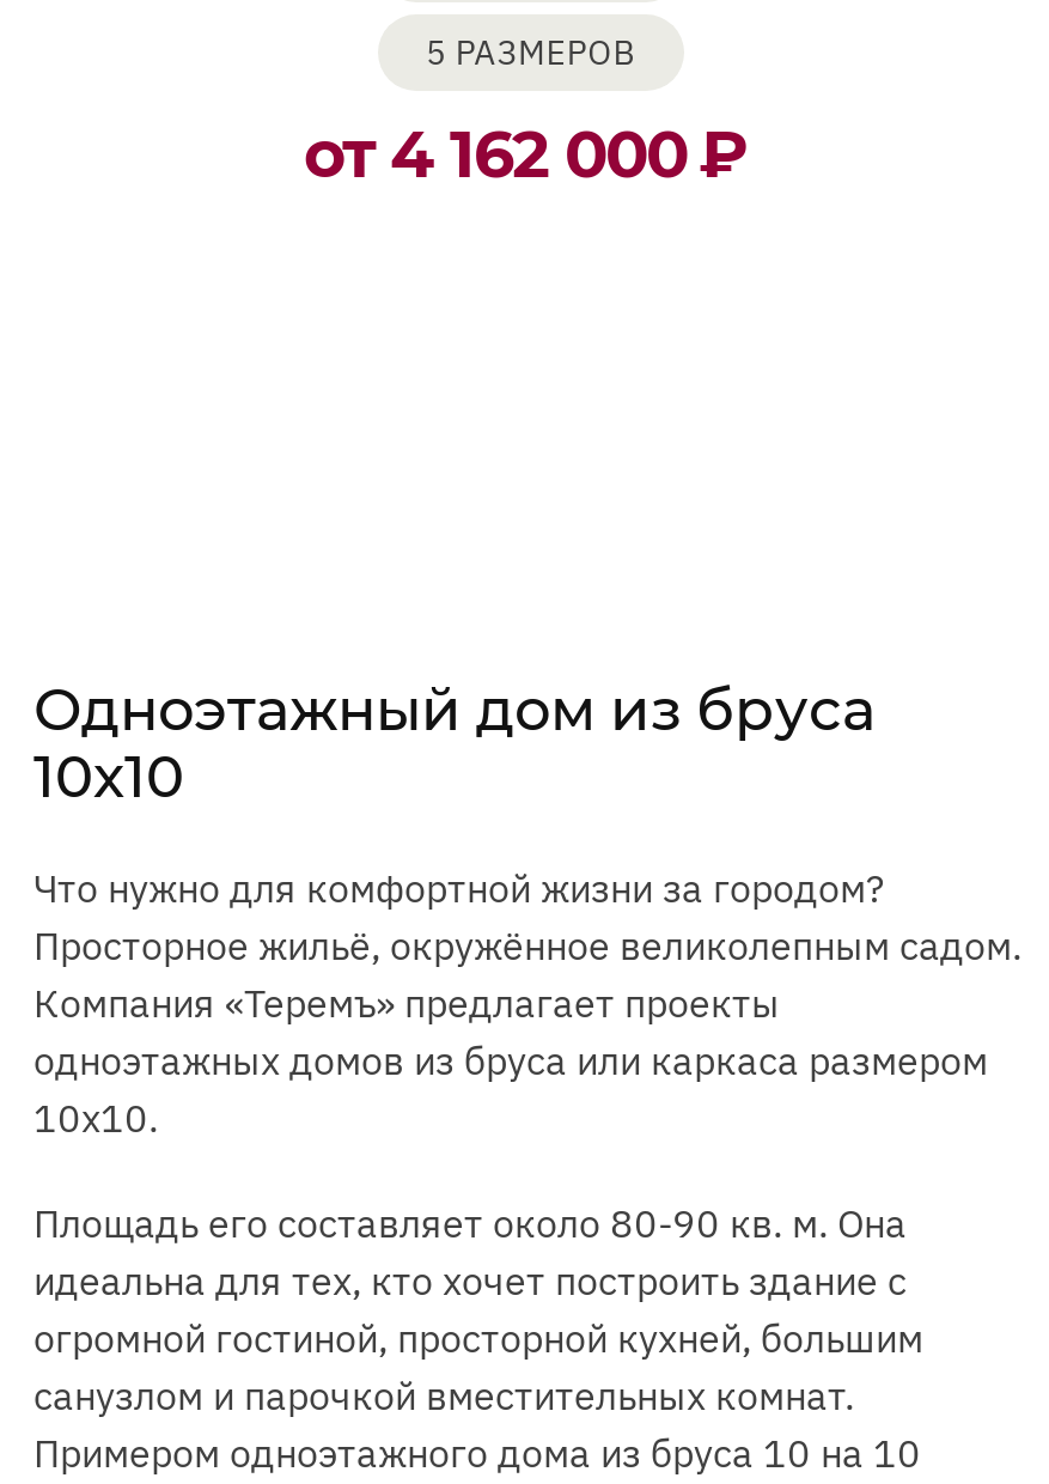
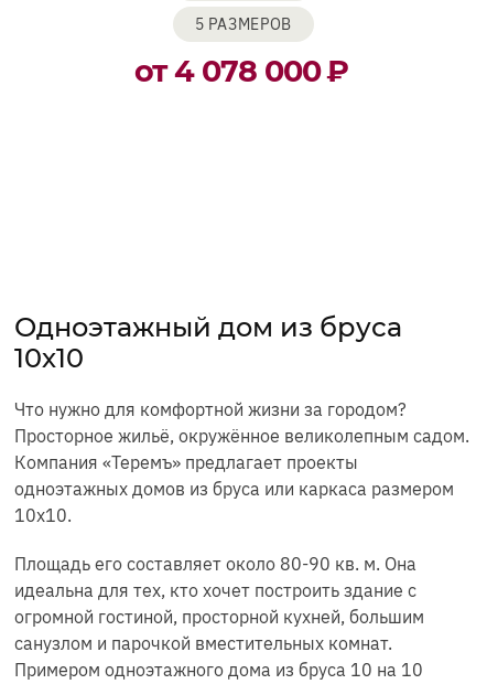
- от 4 162 000 ₽
+ от 4 078 000 ₽
